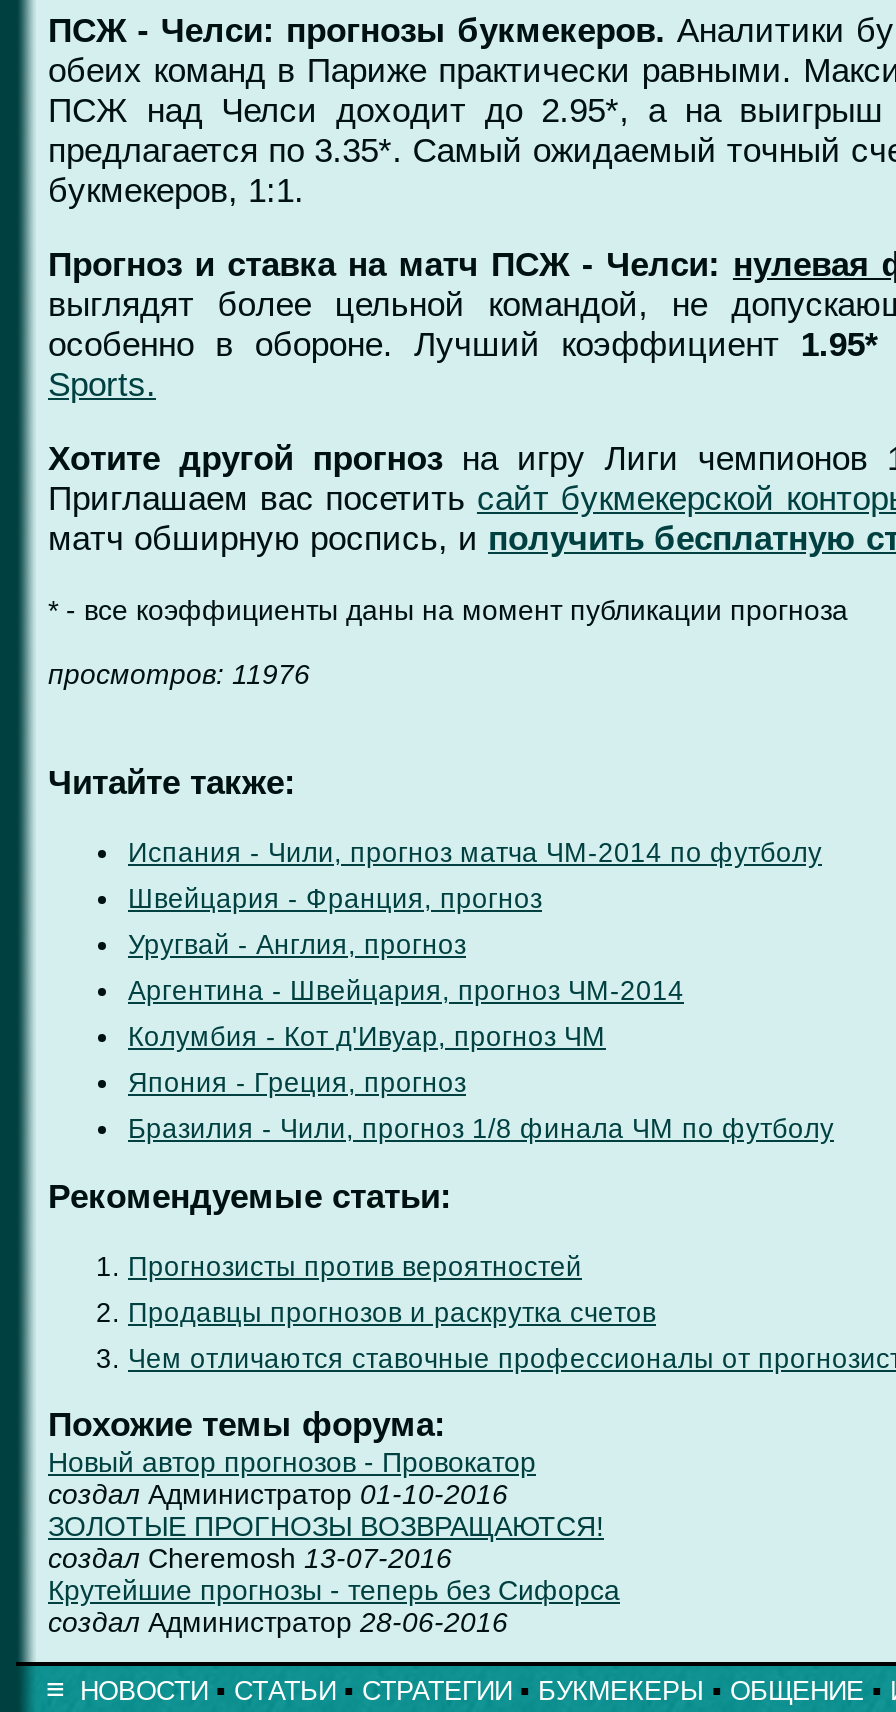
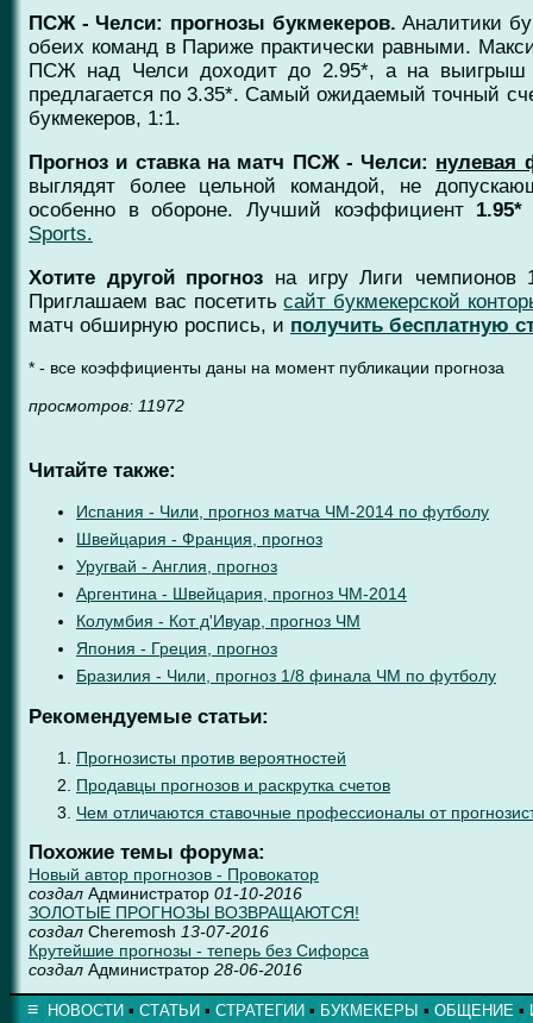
- проcмотров: 11976
+ проcмотров: 11972
